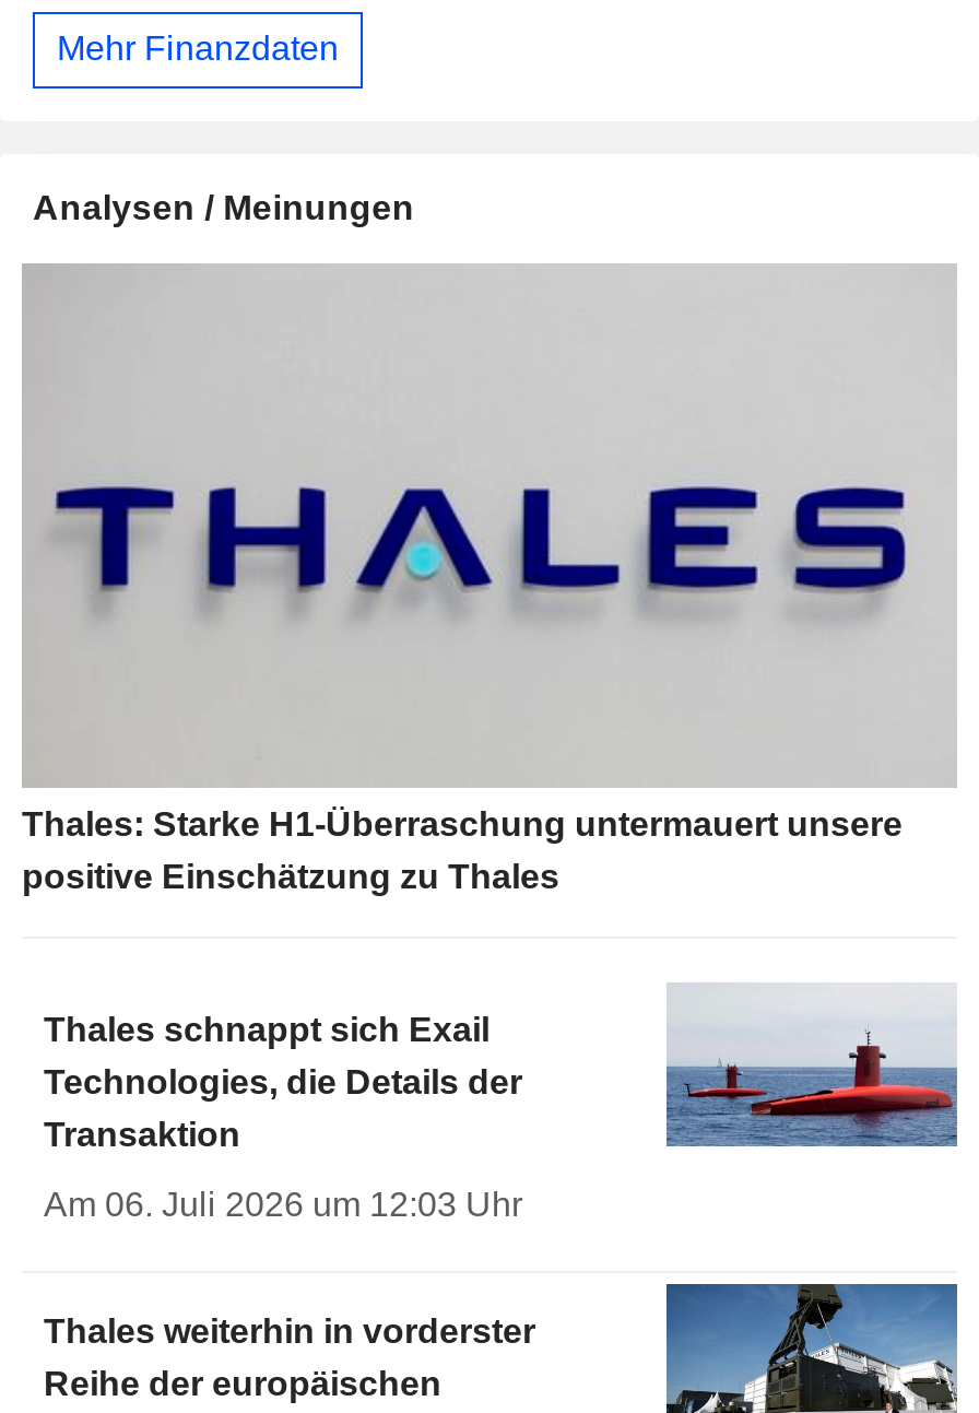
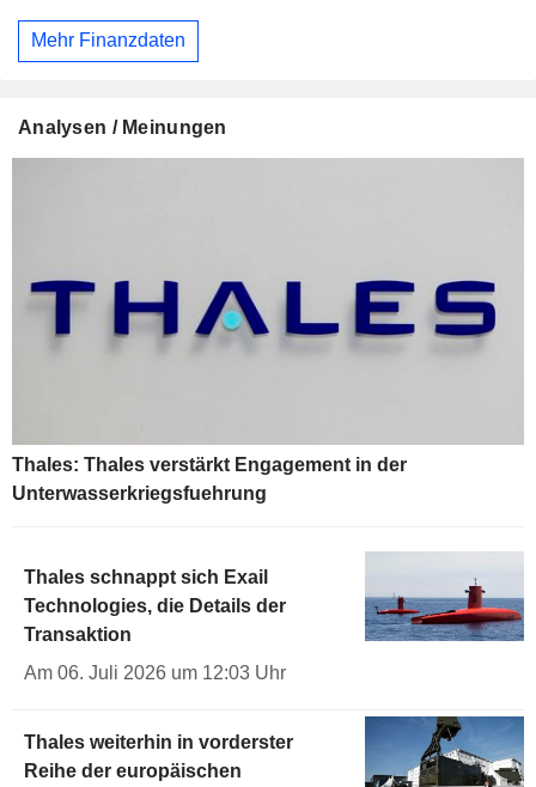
- Thales: Starke H1-Überraschung untermauert unsere
- positive Einschätzung zu Thales
+ Thales: Thales verstärkt Engagement in der
+ Unterwasserkriegsfuehrung
